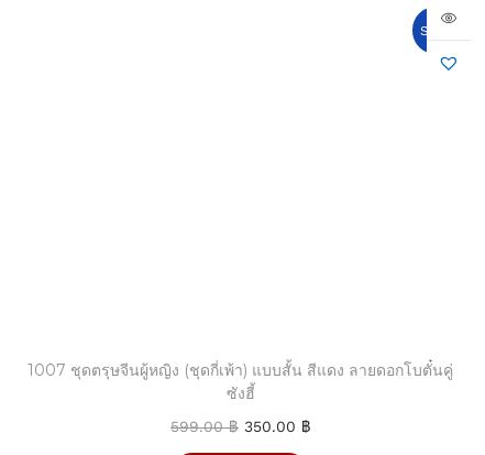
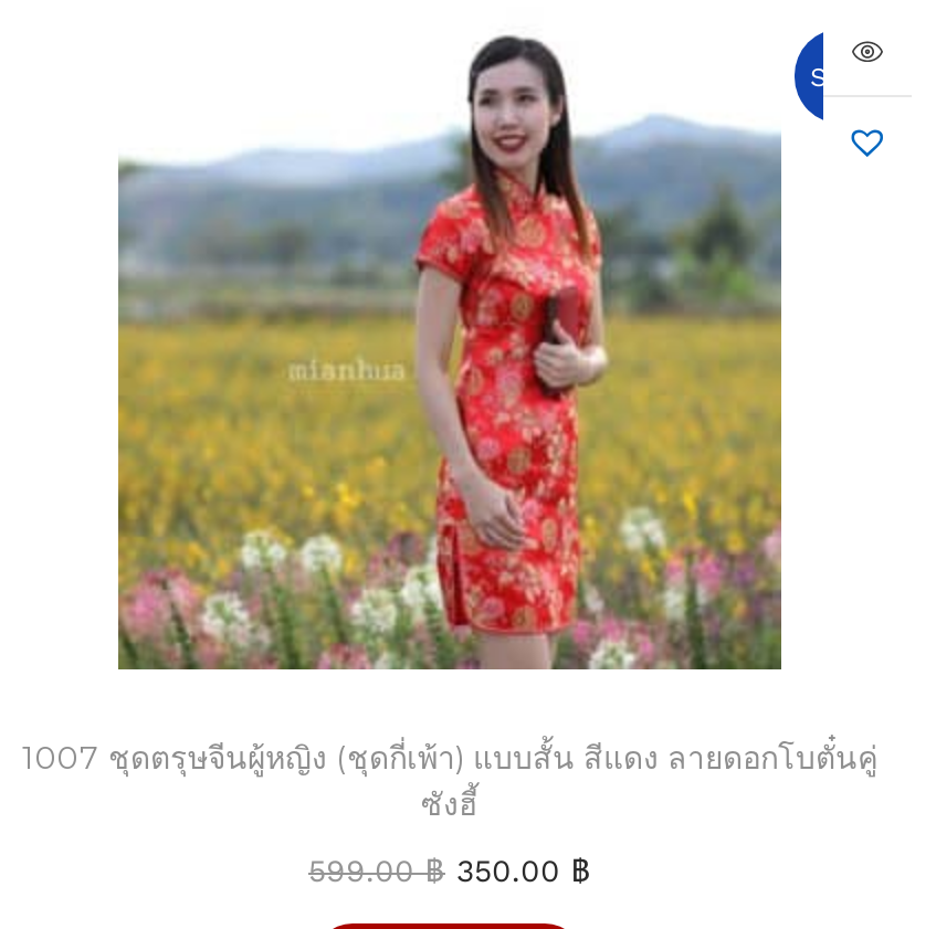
+ [image]
